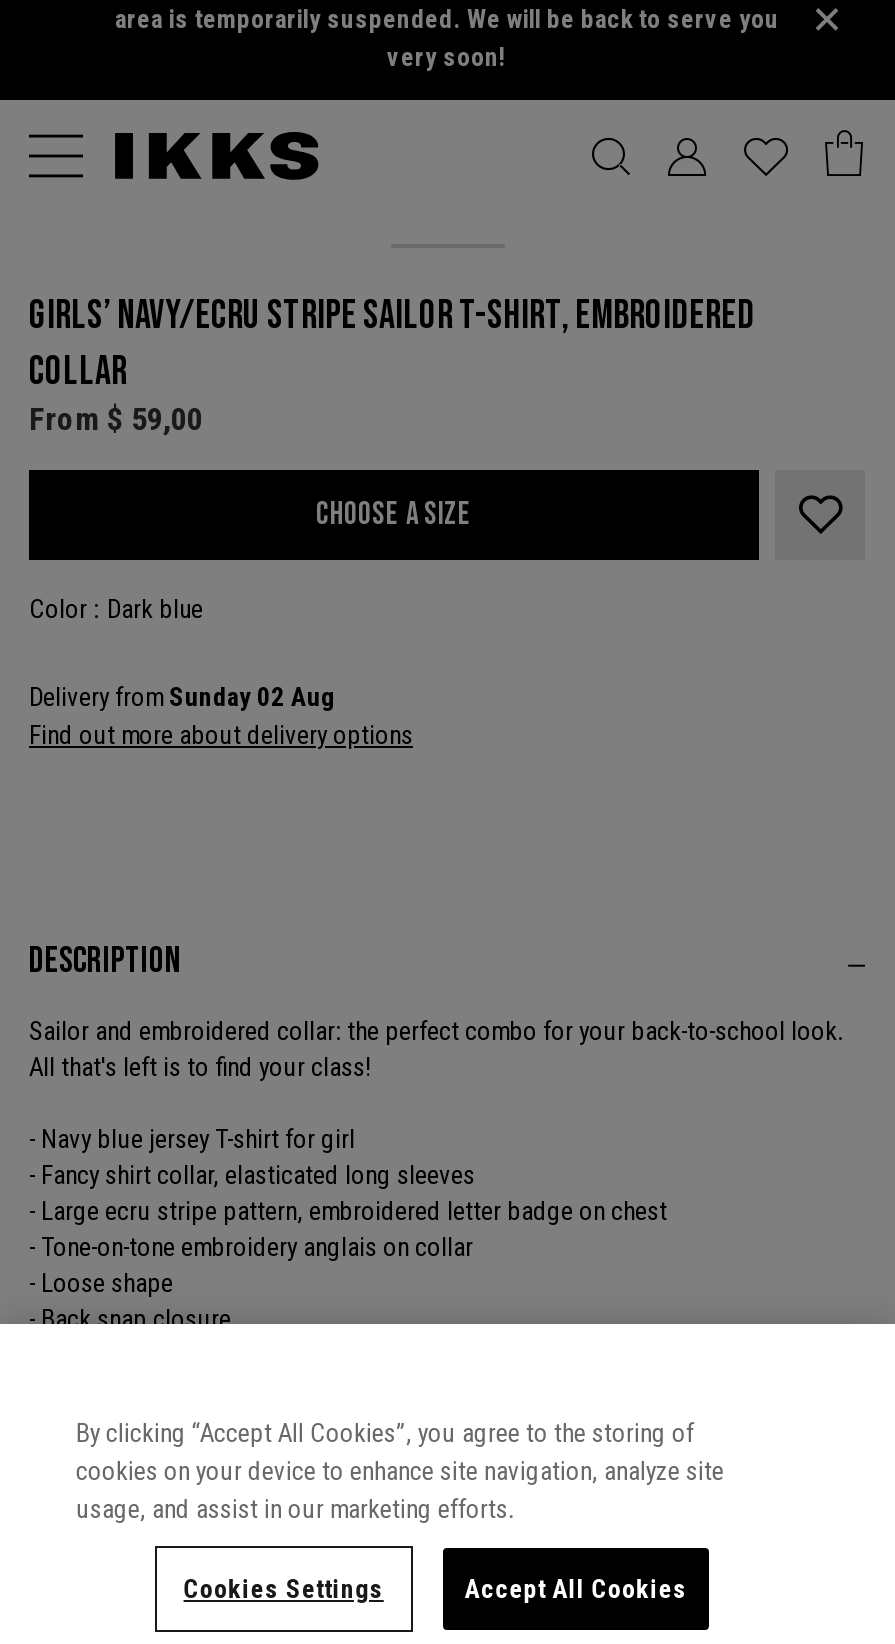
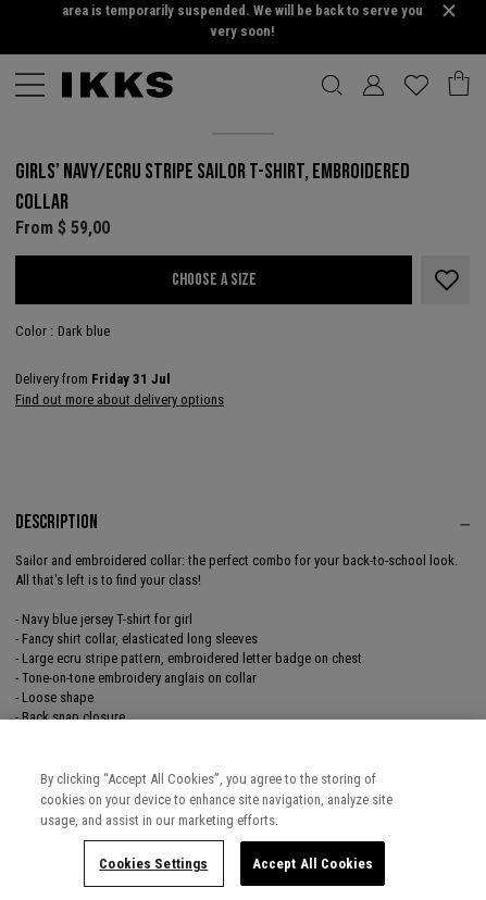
- Delivery from Sunday 02 Aug
+ Delivery from Friday 31 Jul
